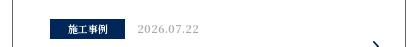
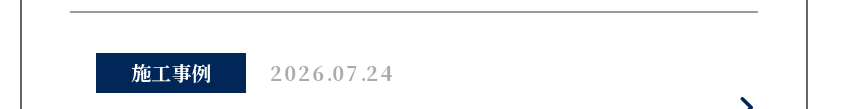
- 施工事例 2026.07.22
+ 施工事例 2026.07.24
